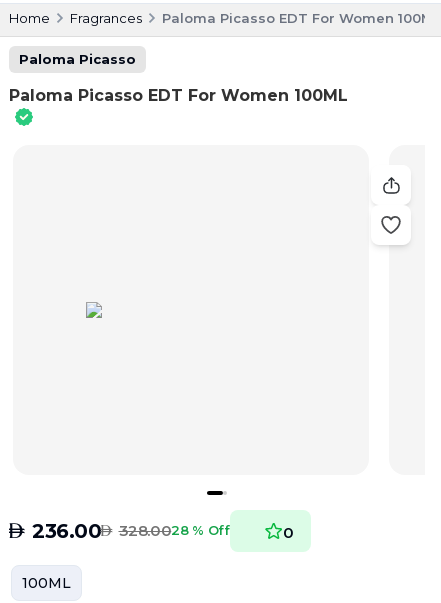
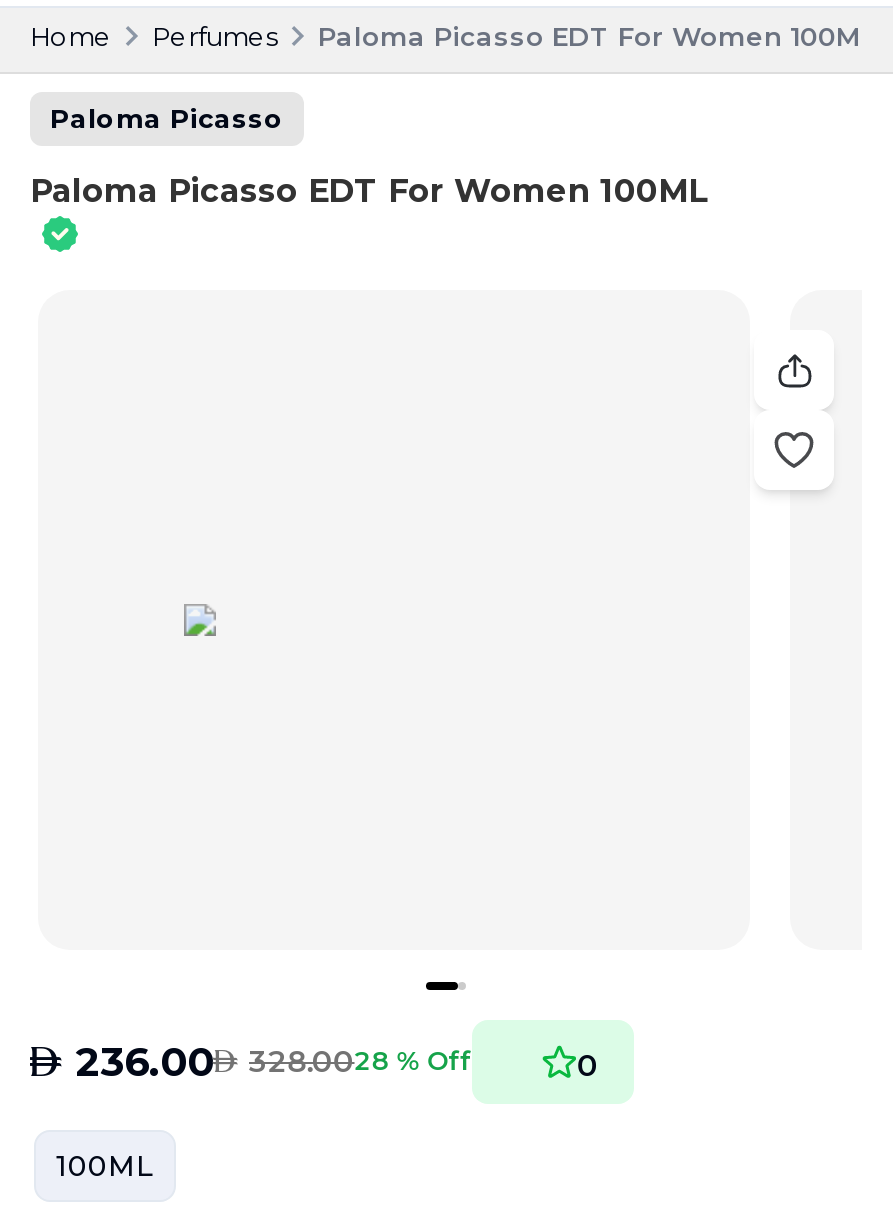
- Fragrances
+ Perfumes
